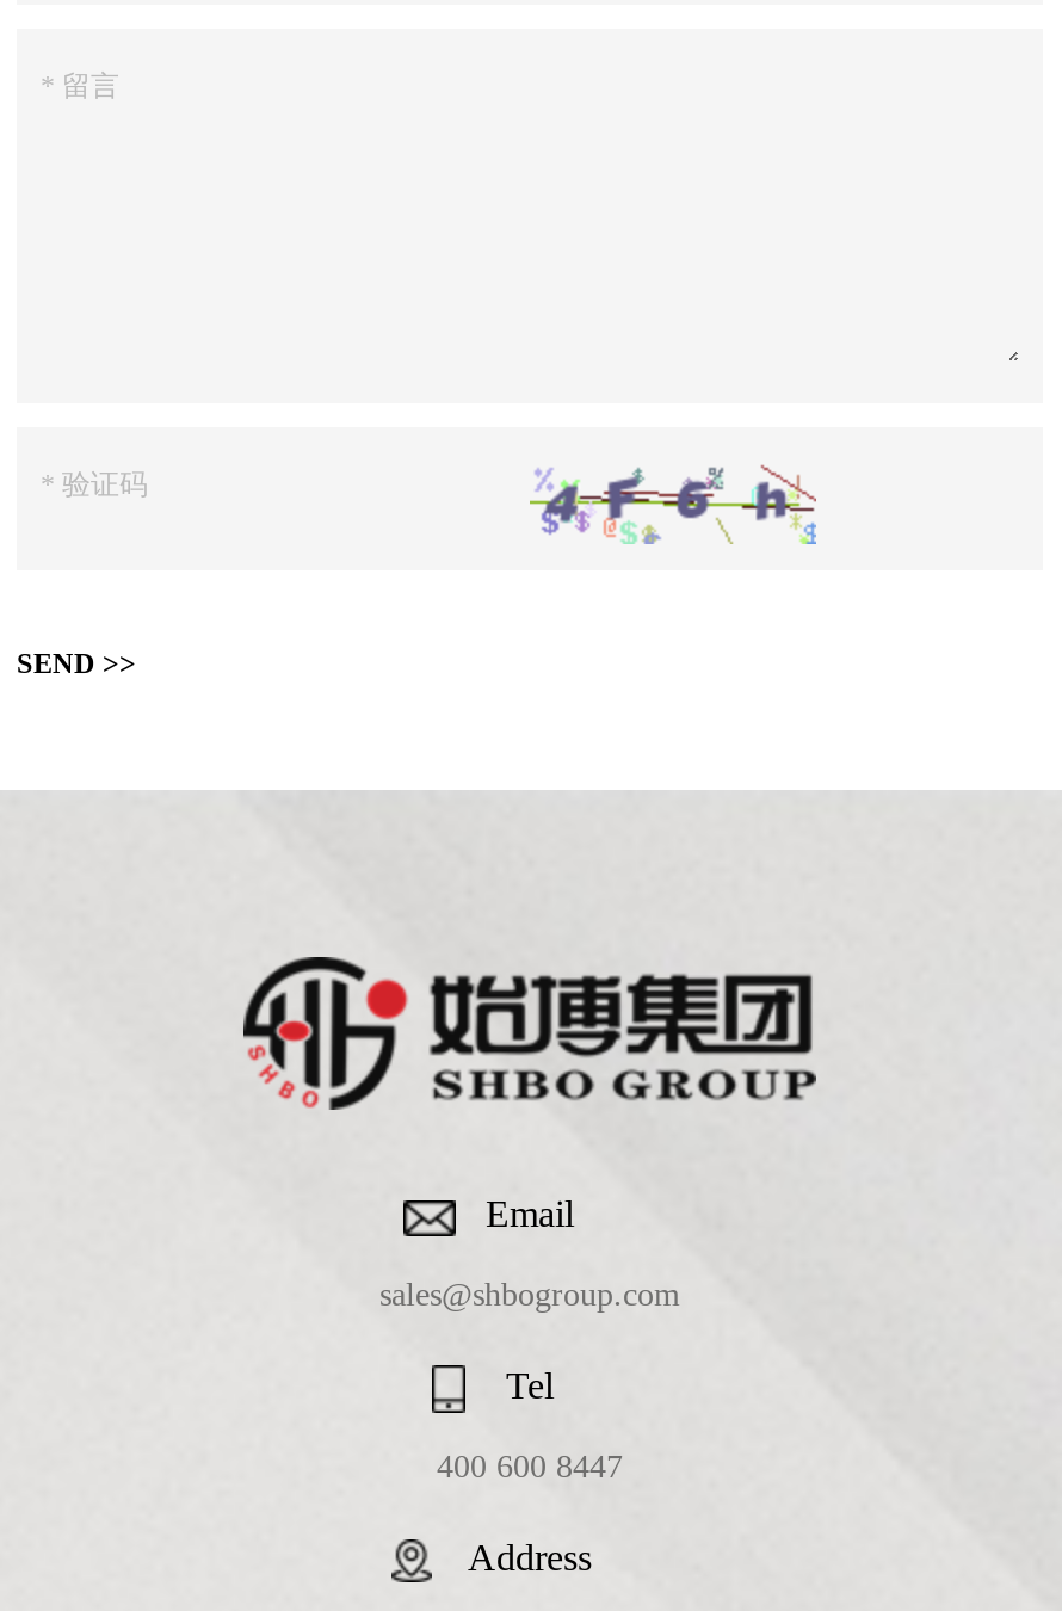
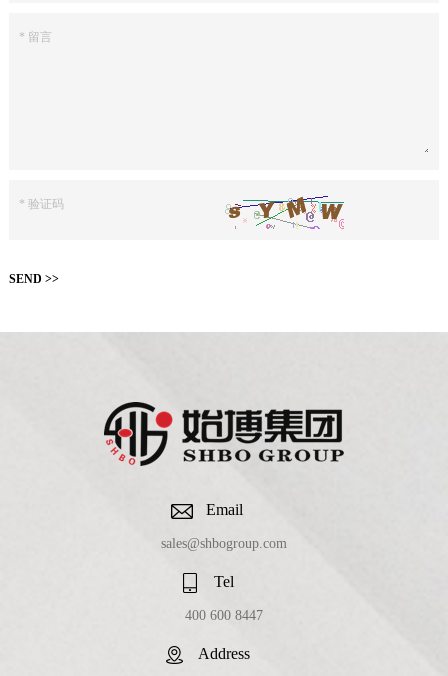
- [image]
+ [image]
